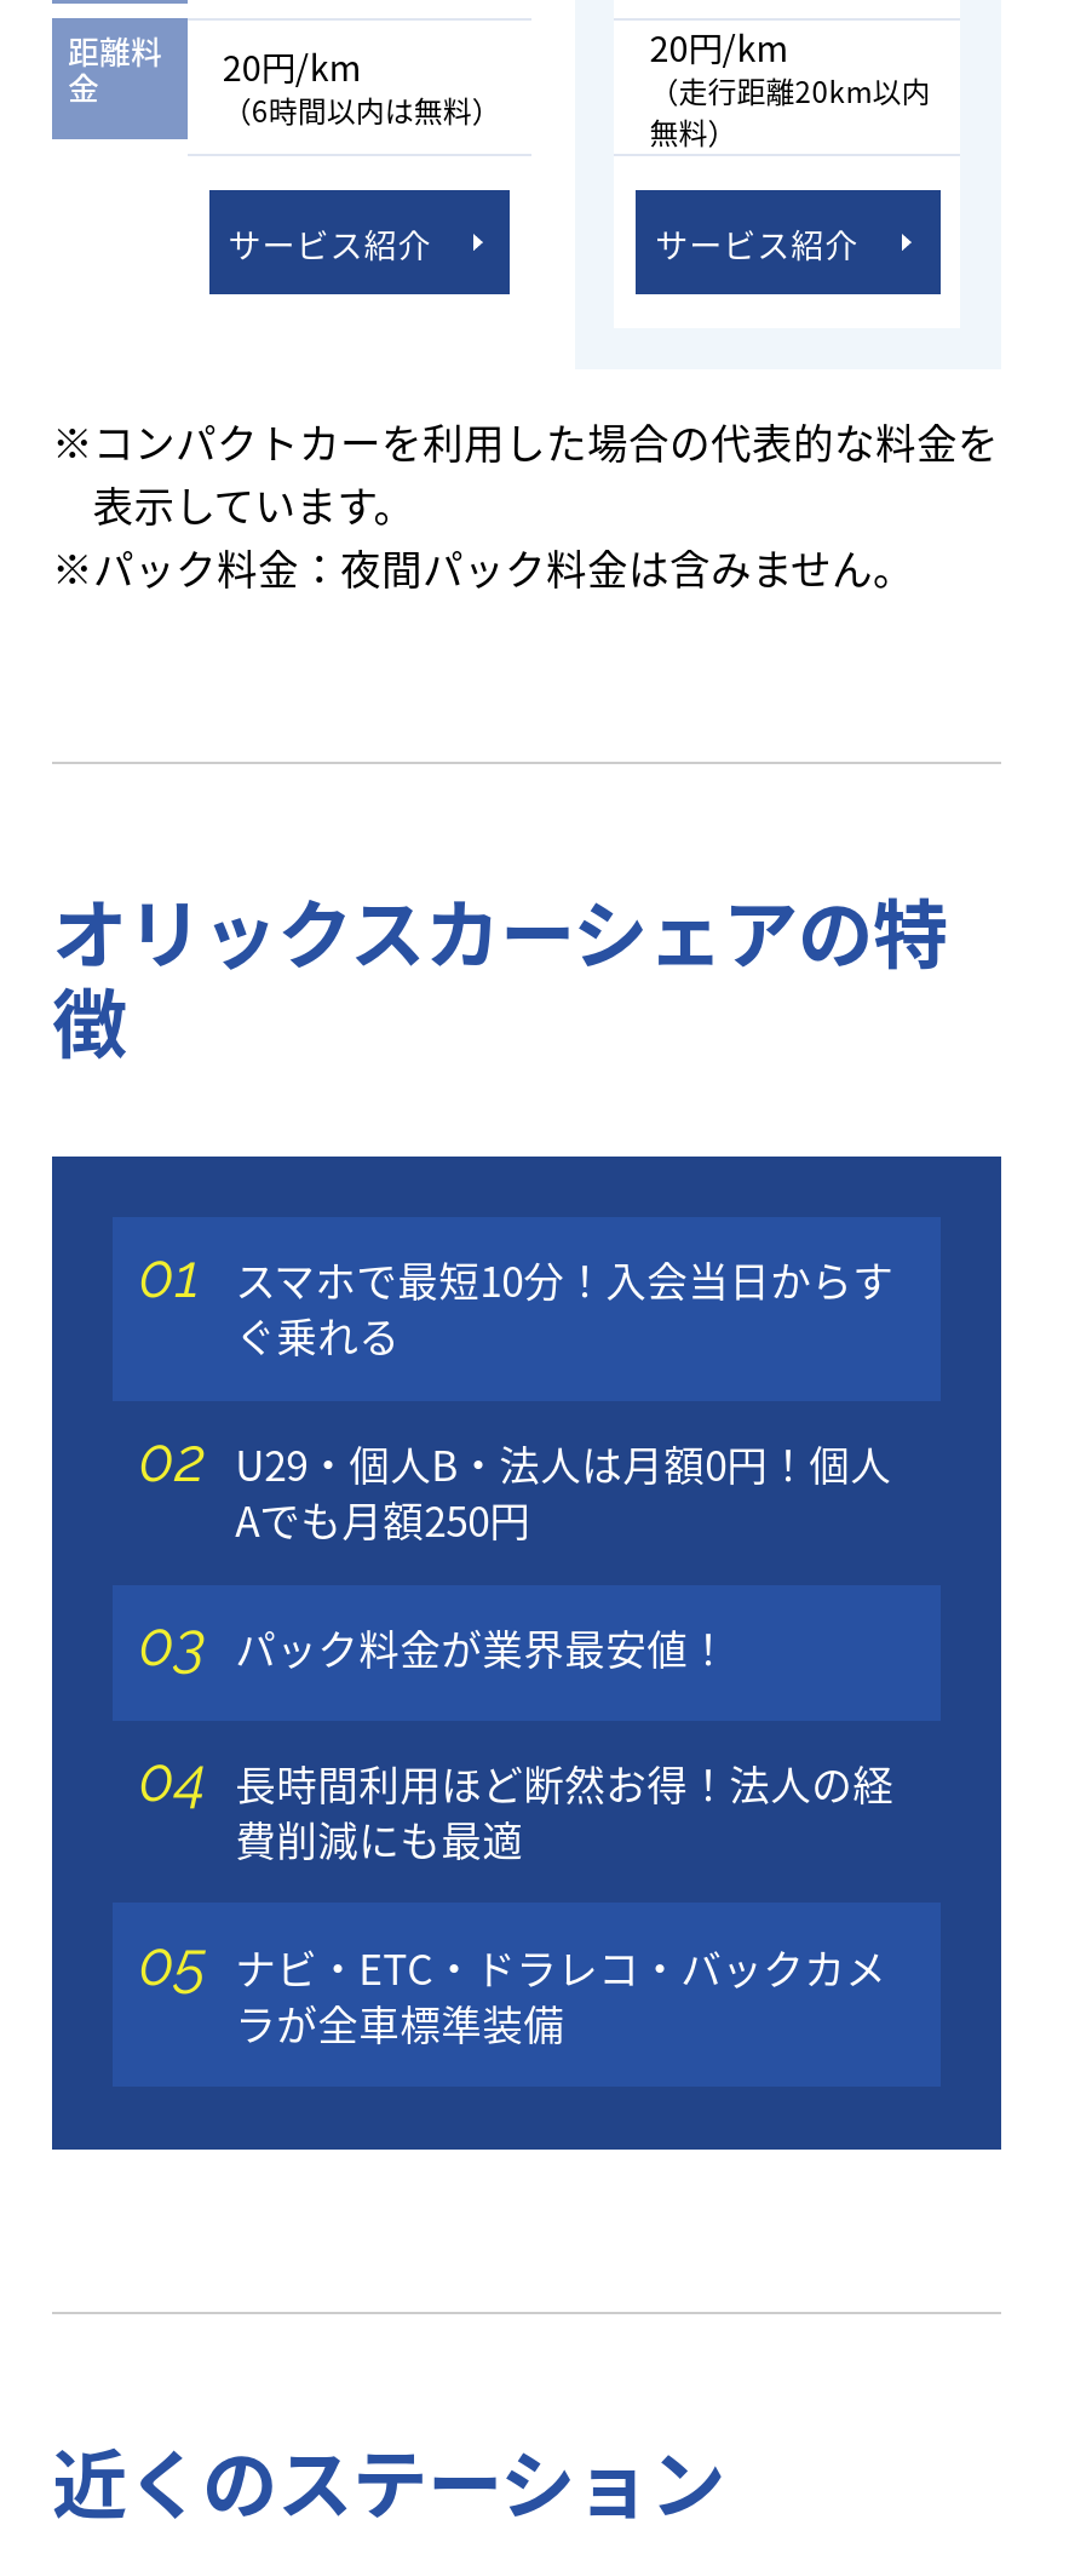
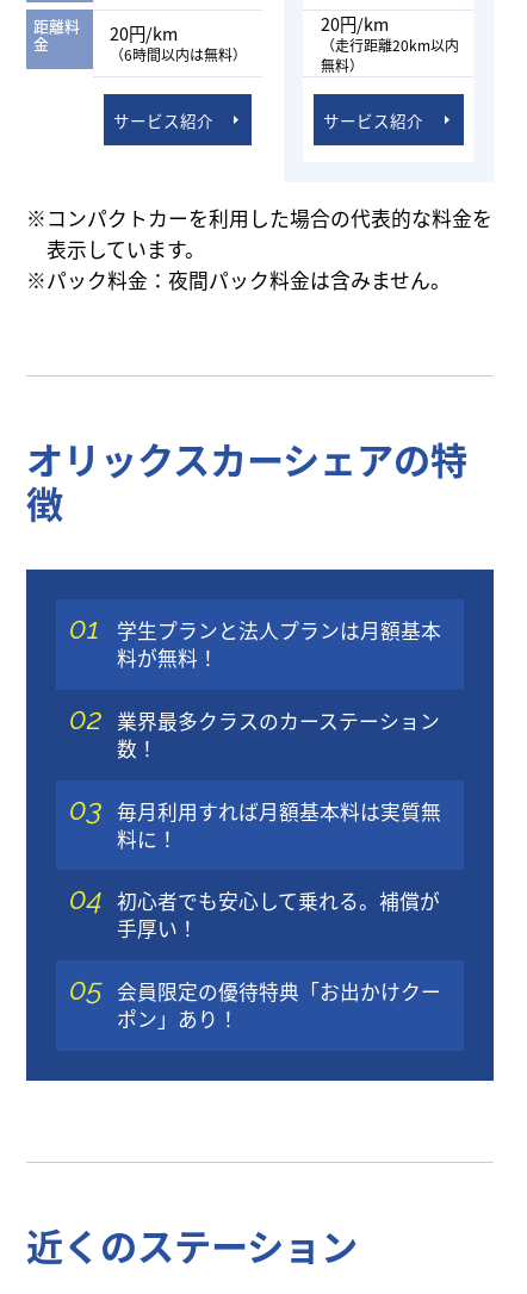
- スマホで最短10分！入会当日からす
- ぐ乗れる
+ 学生プランと法人プランは月額基本
+ 料が無料！

- U29・個人B・法人は月額0円！個人
- Aでも月額250円
+ 業界最多クラスのカーステーション
+ 数！

- パック料金が業界最安値！
+ 毎月利用すれば月額基本料は実質無
+ 料に！

- 長時間利用ほど断然お得！法人の経
- 費削減にも最適
+ 初心者でも安心して乗れる。補償が
+ 手厚い！

- ナビ・ETC・ドラレコ・バックカメ
- ラが全車標準装備
+ 会員限定の優待特典「お出かけクー
+ ポン」あり！
